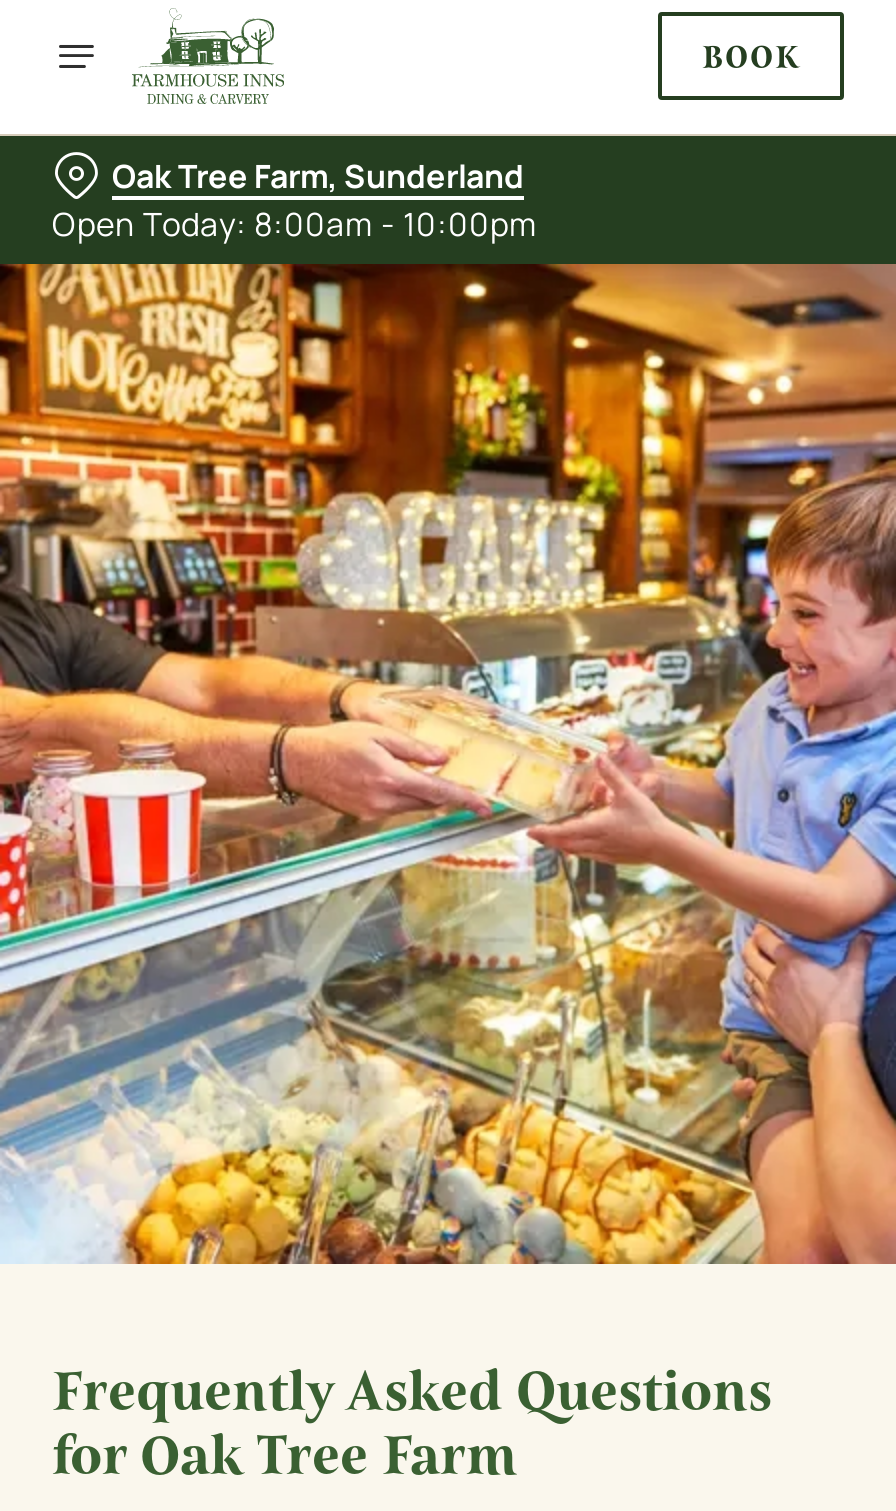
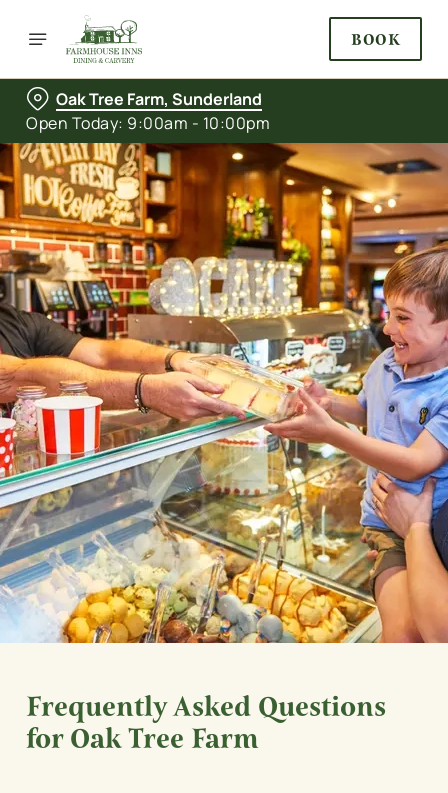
- Open Today: 8:00am - 10:00pm
+ Open Today: 9:00am - 10:00pm
